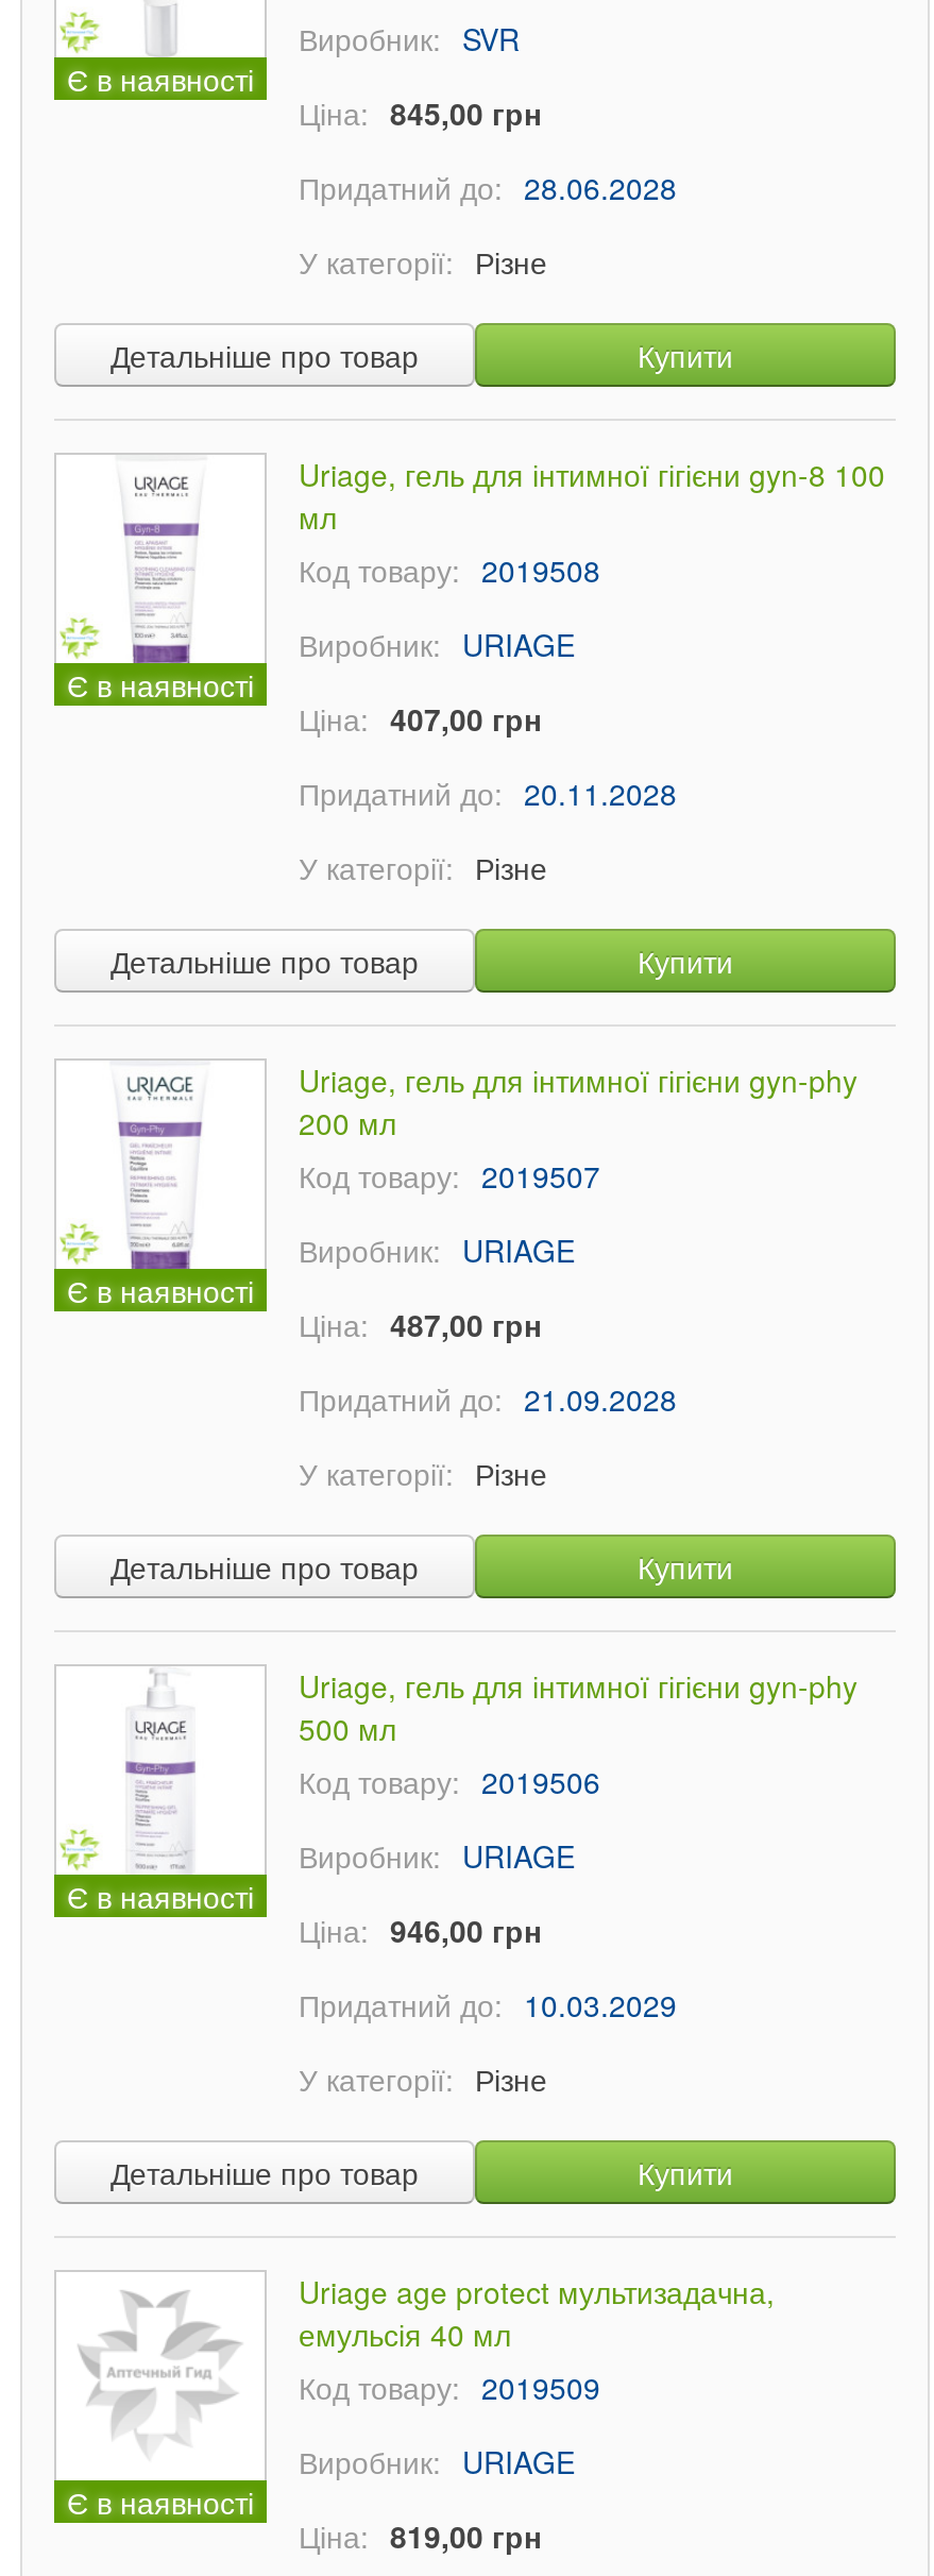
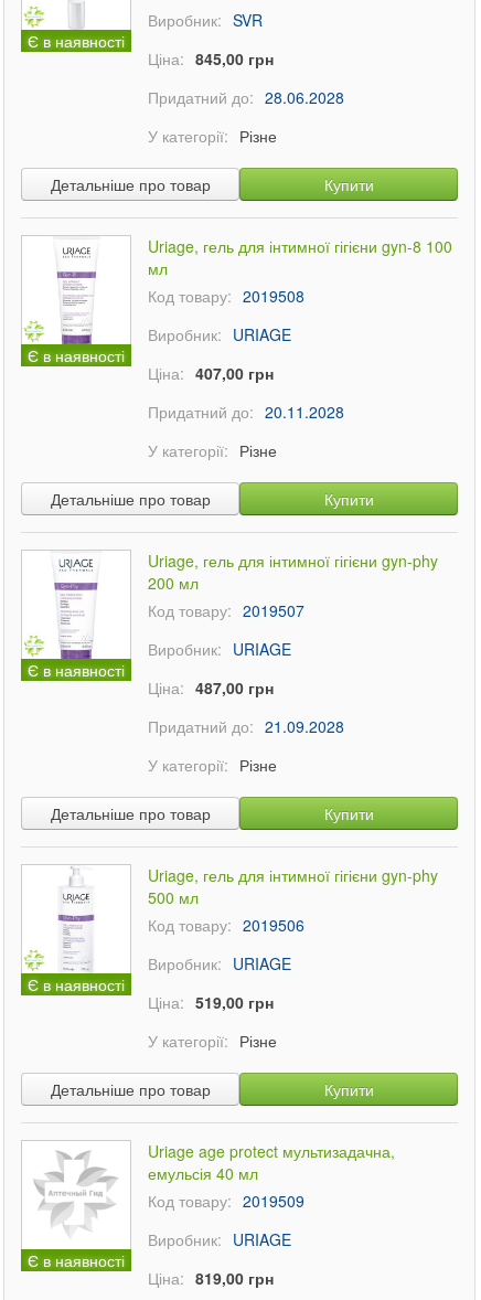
- Ціна: 946,00 грн
- Придатний до: 10.03.2029
+ Ціна: 519,00 грн
